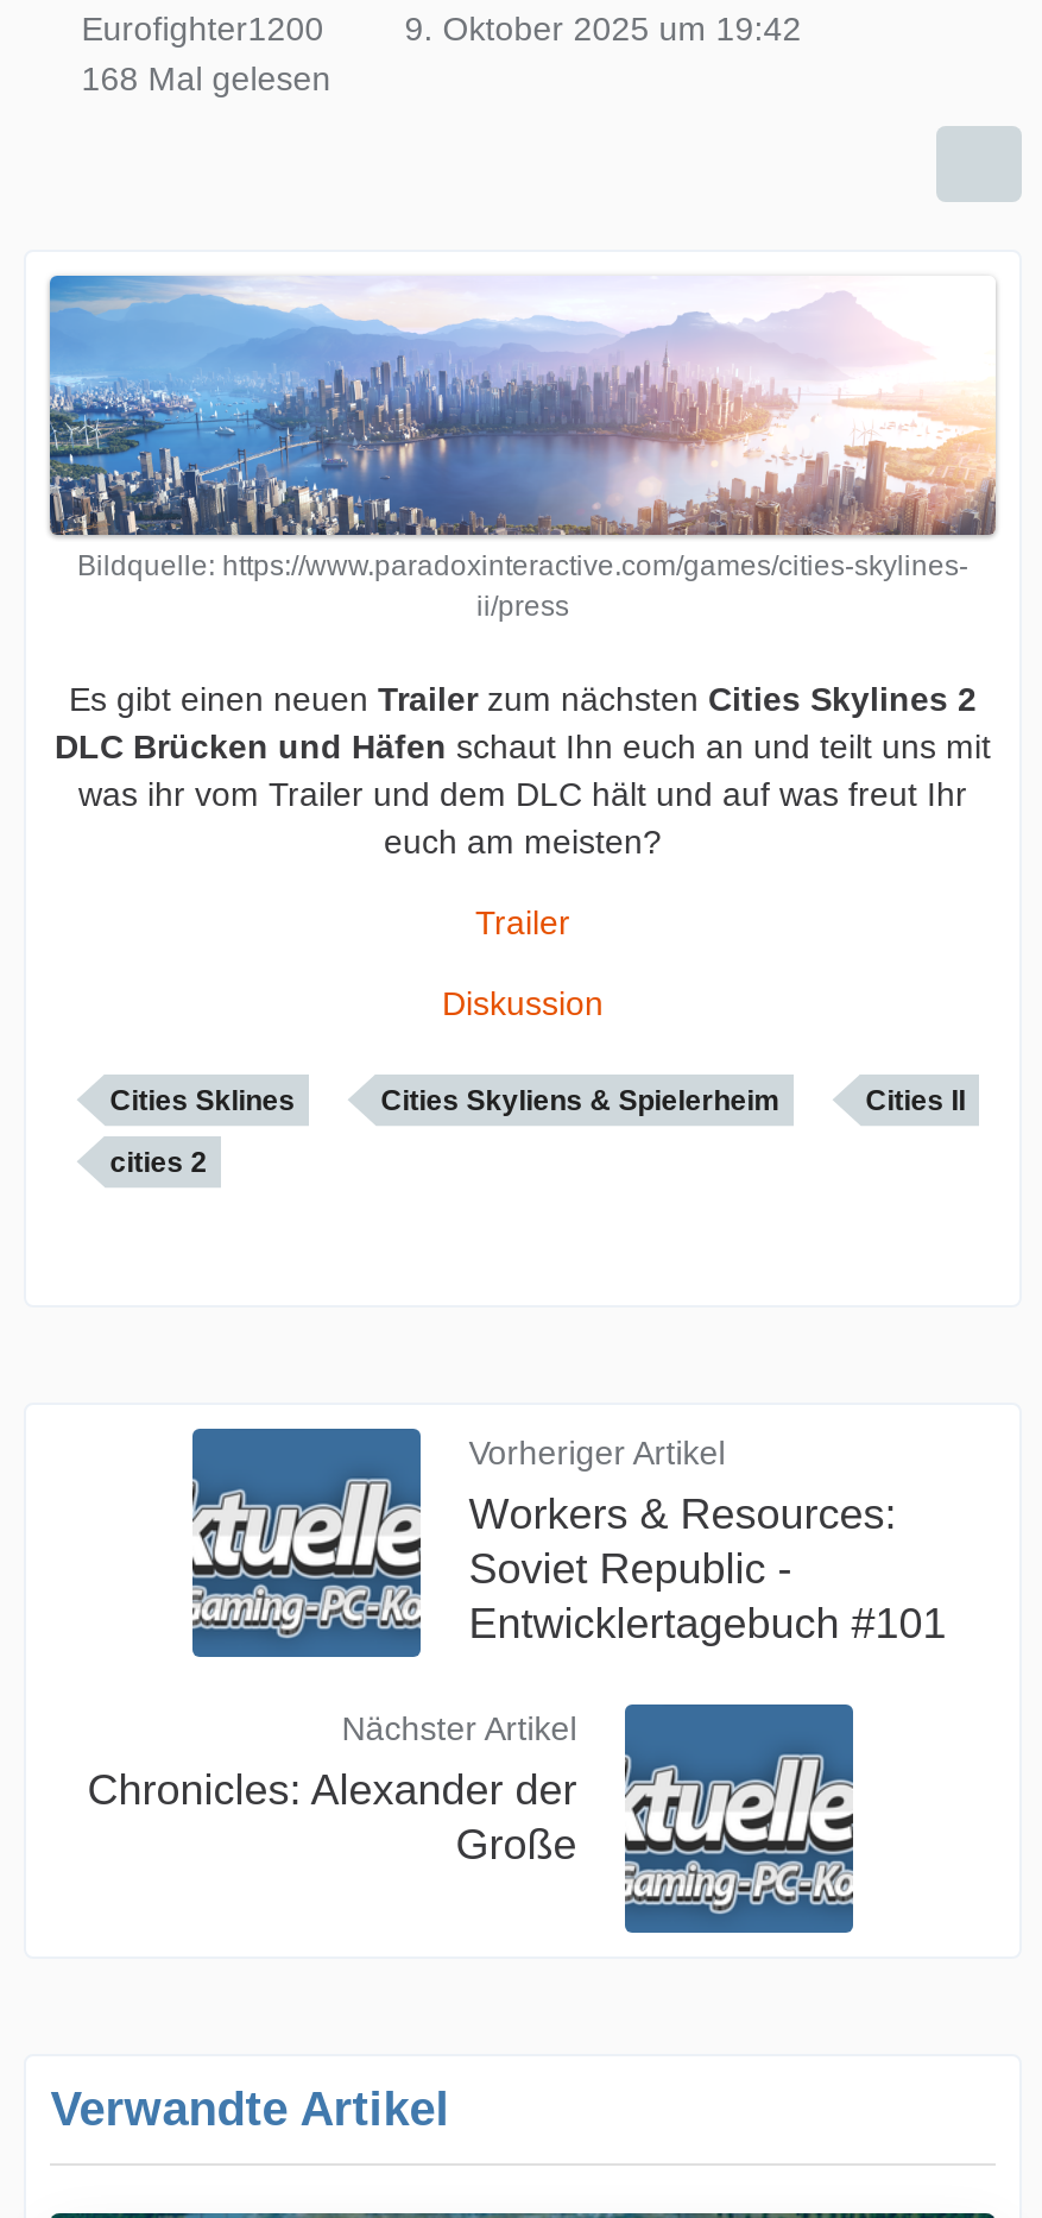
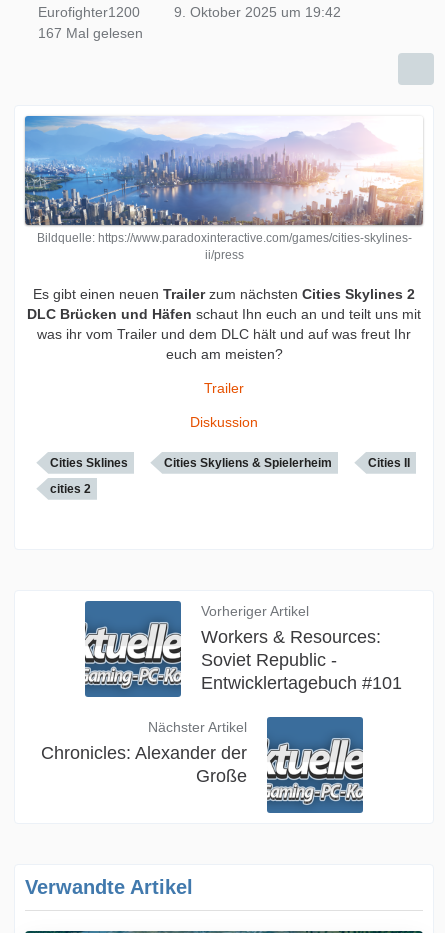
- 168 Mal gelesen
+ 167 Mal gelesen
